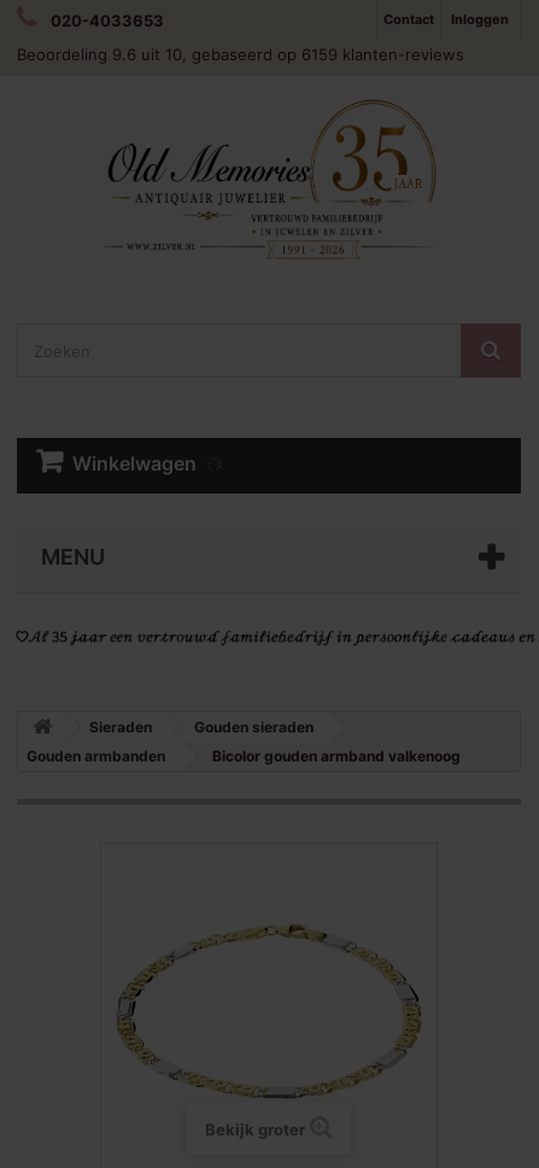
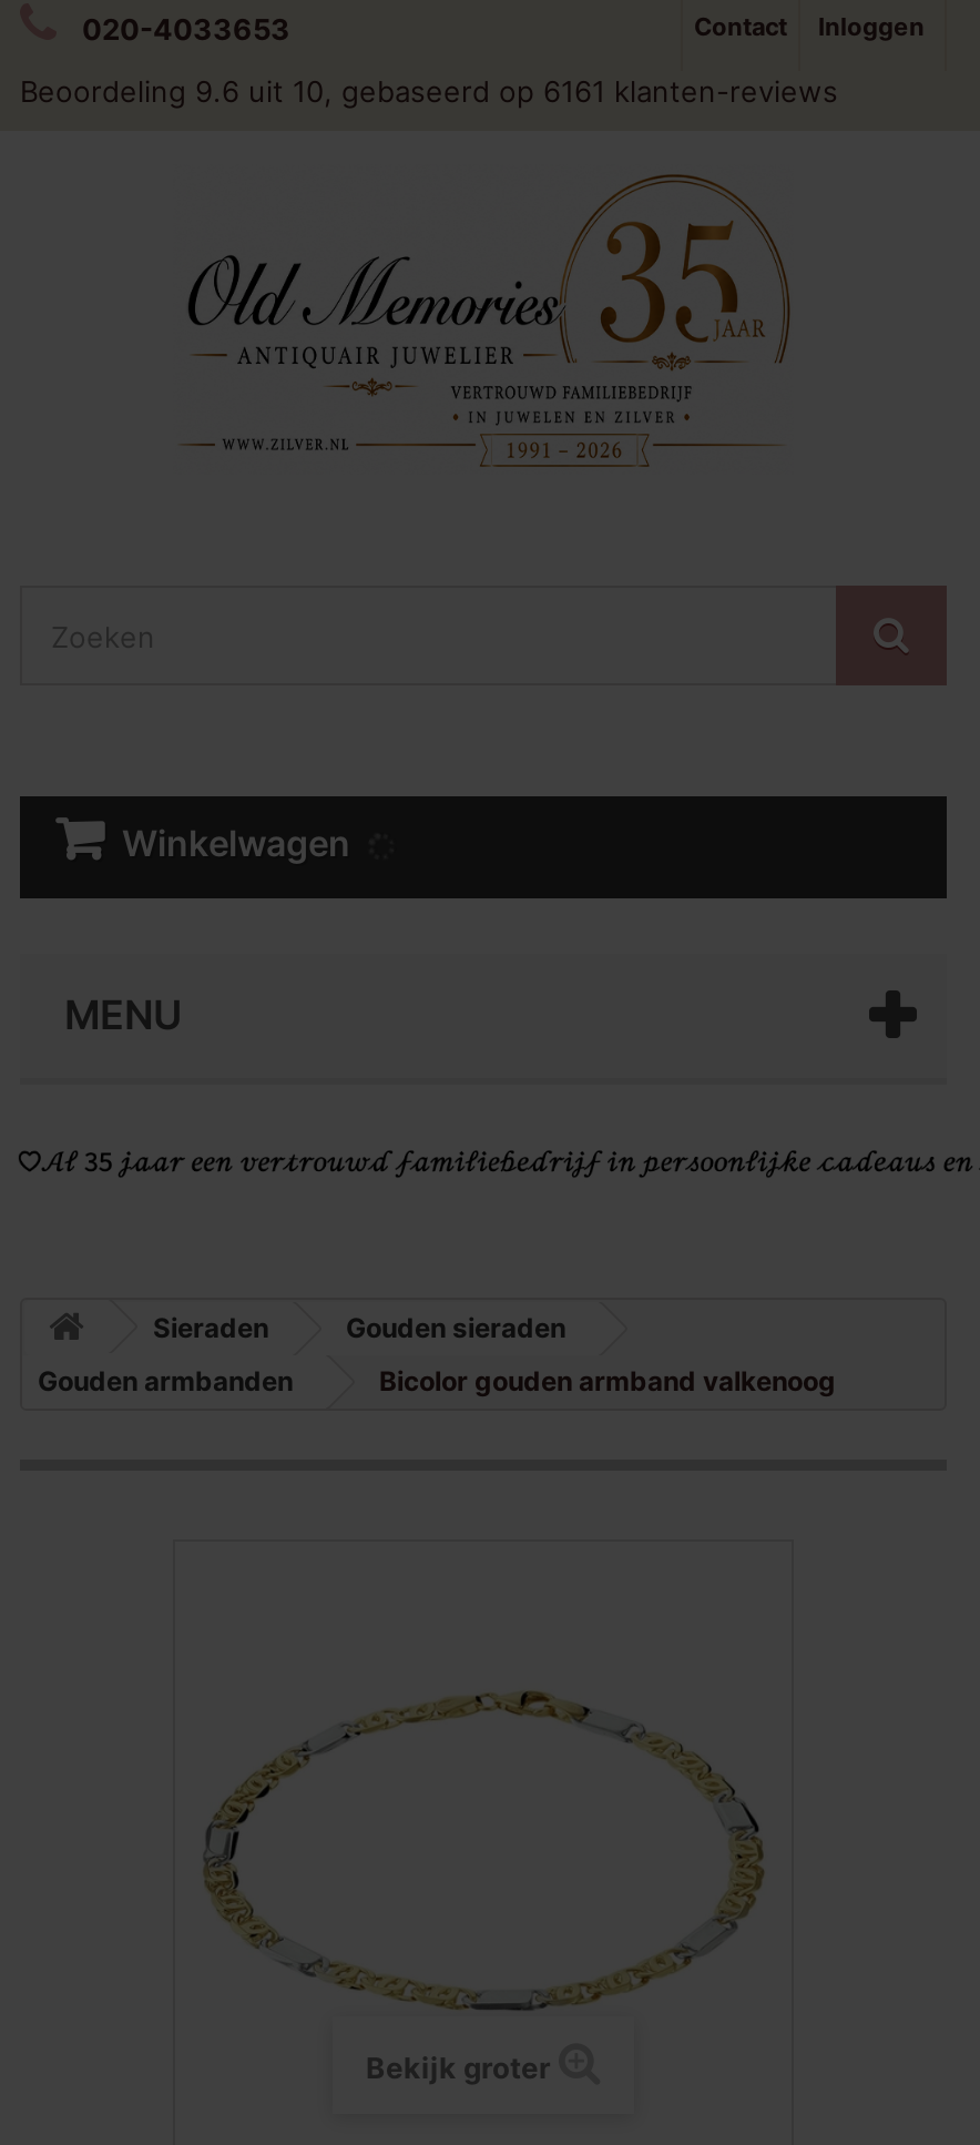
- Beoordeling 9.6 uit 10, gebaseerd op 6159 klanten-reviews
+ Beoordeling 9.6 uit 10, gebaseerd op 6161 klanten-reviews
